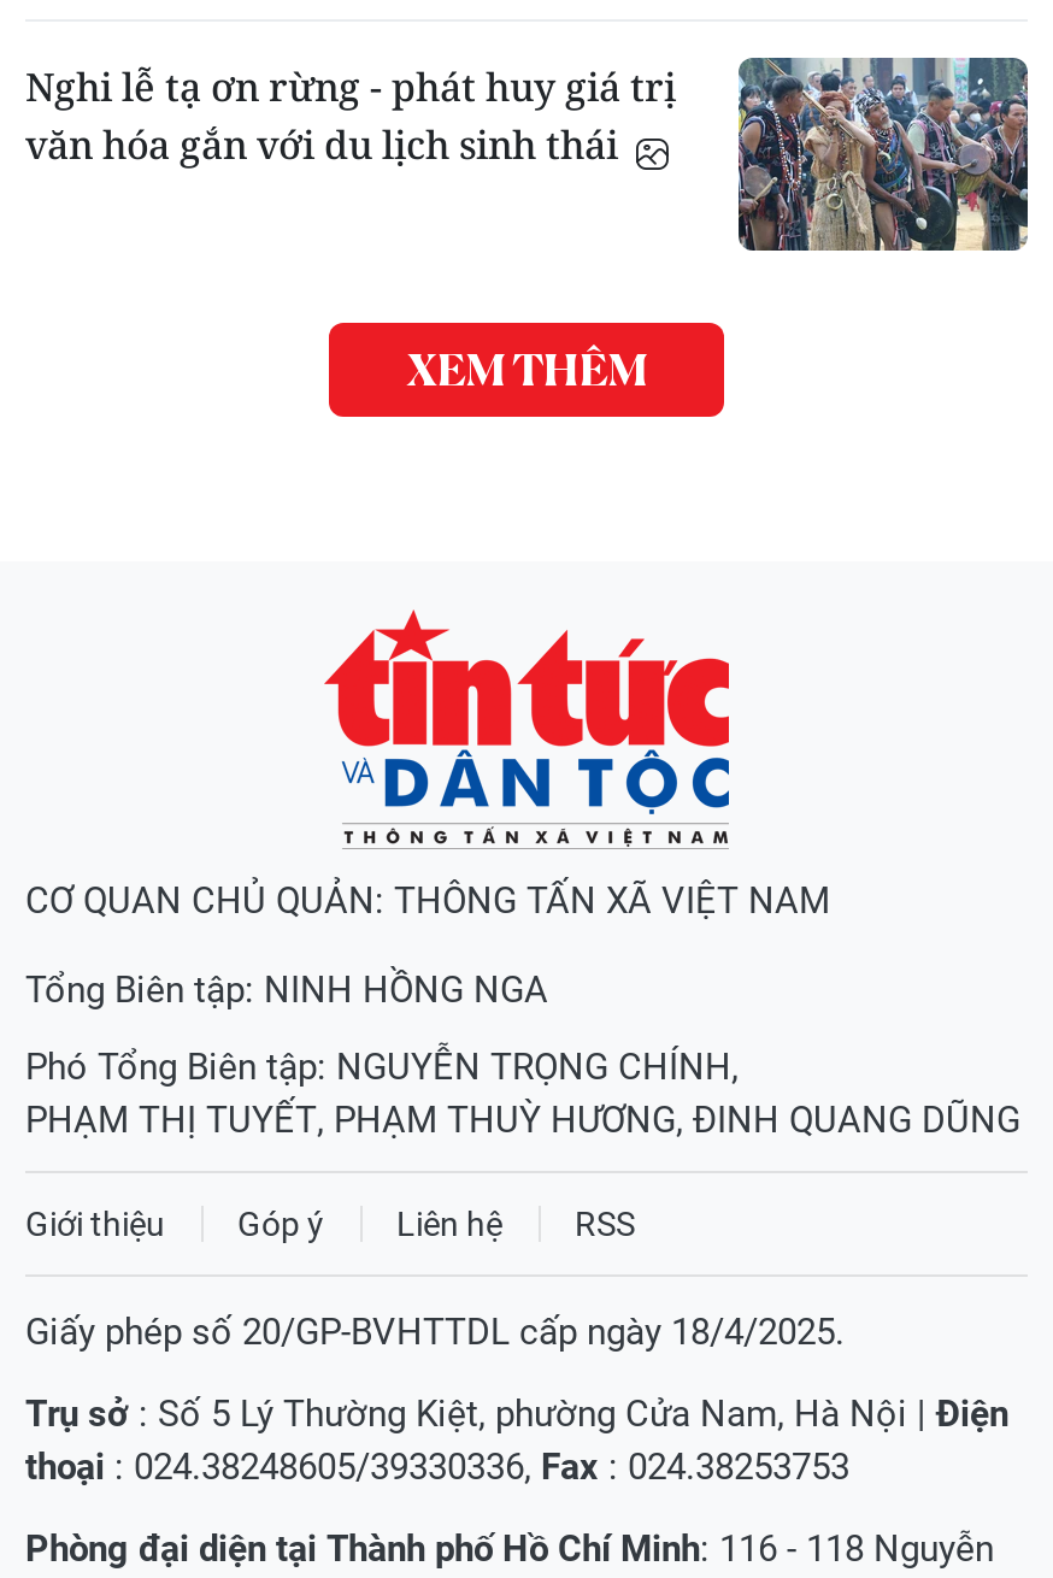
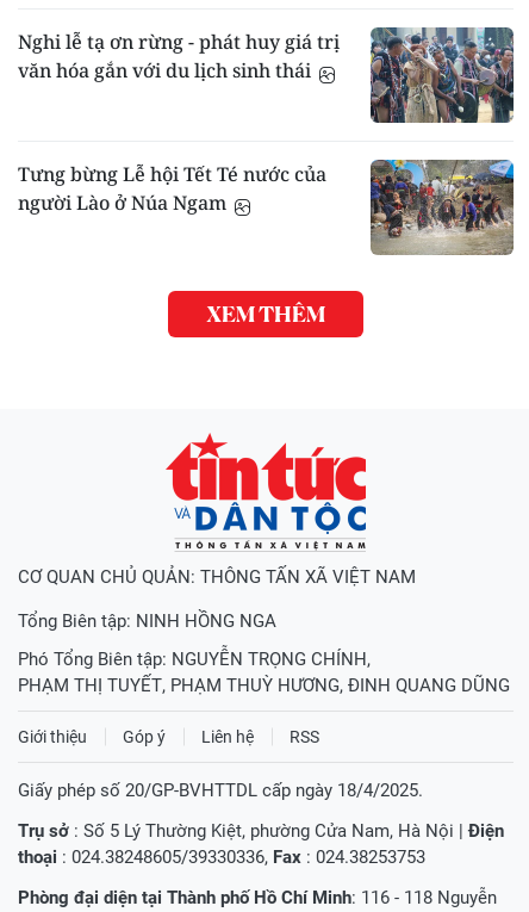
+ [image]
+ Tưng bừng Lễ hội Tết Té nước của
+ người Lào ở Núa Ngam
